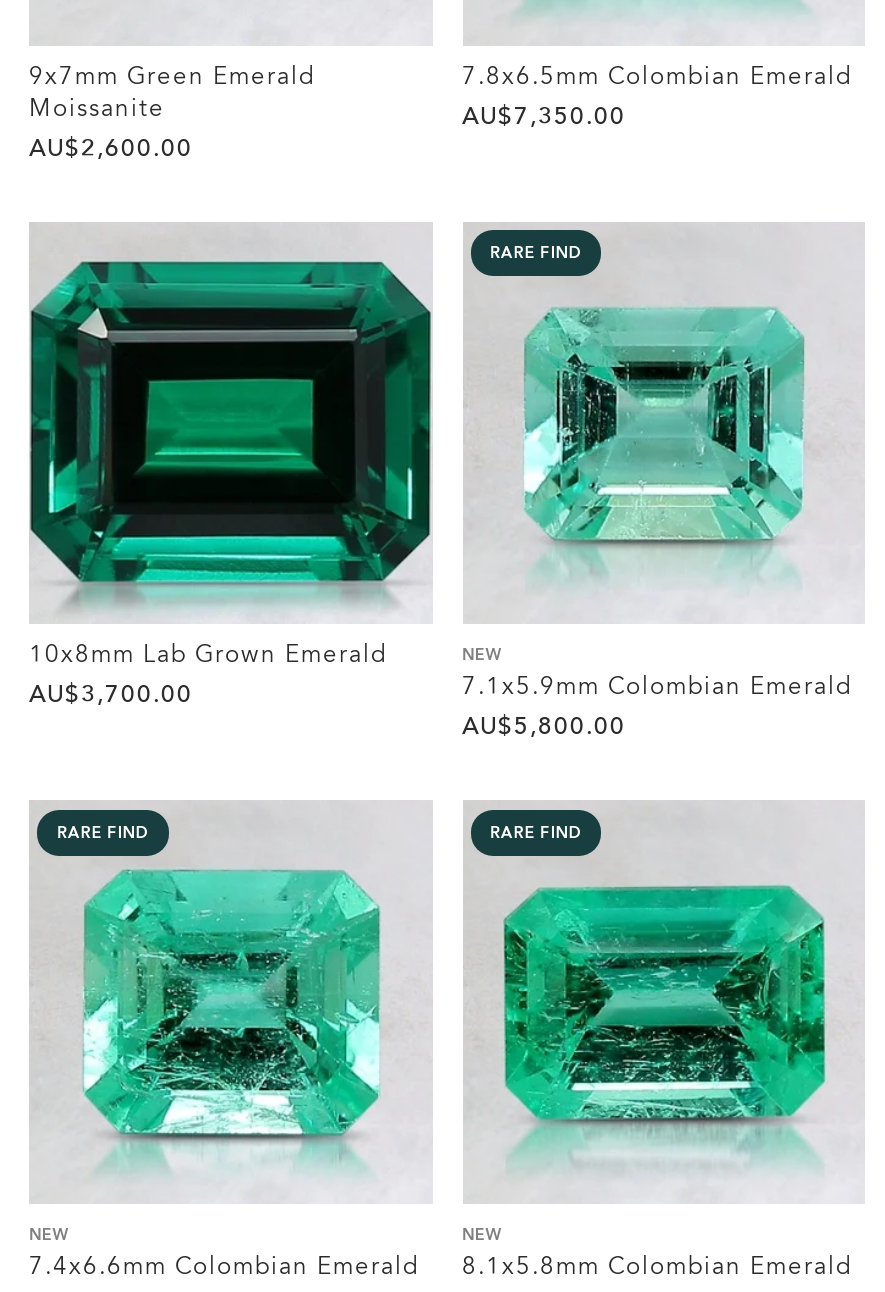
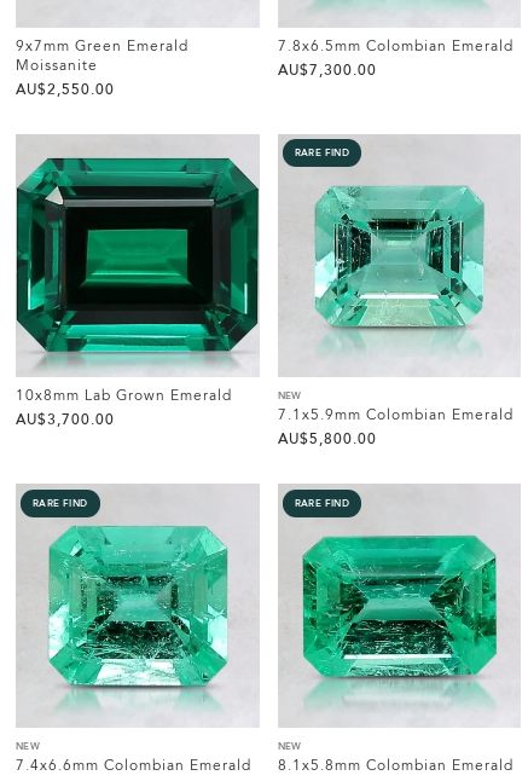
- AU$‌7,350.00
+ AU$‌7,300.00

- AU$‌2,600.00
+ AU$‌2,550.00
